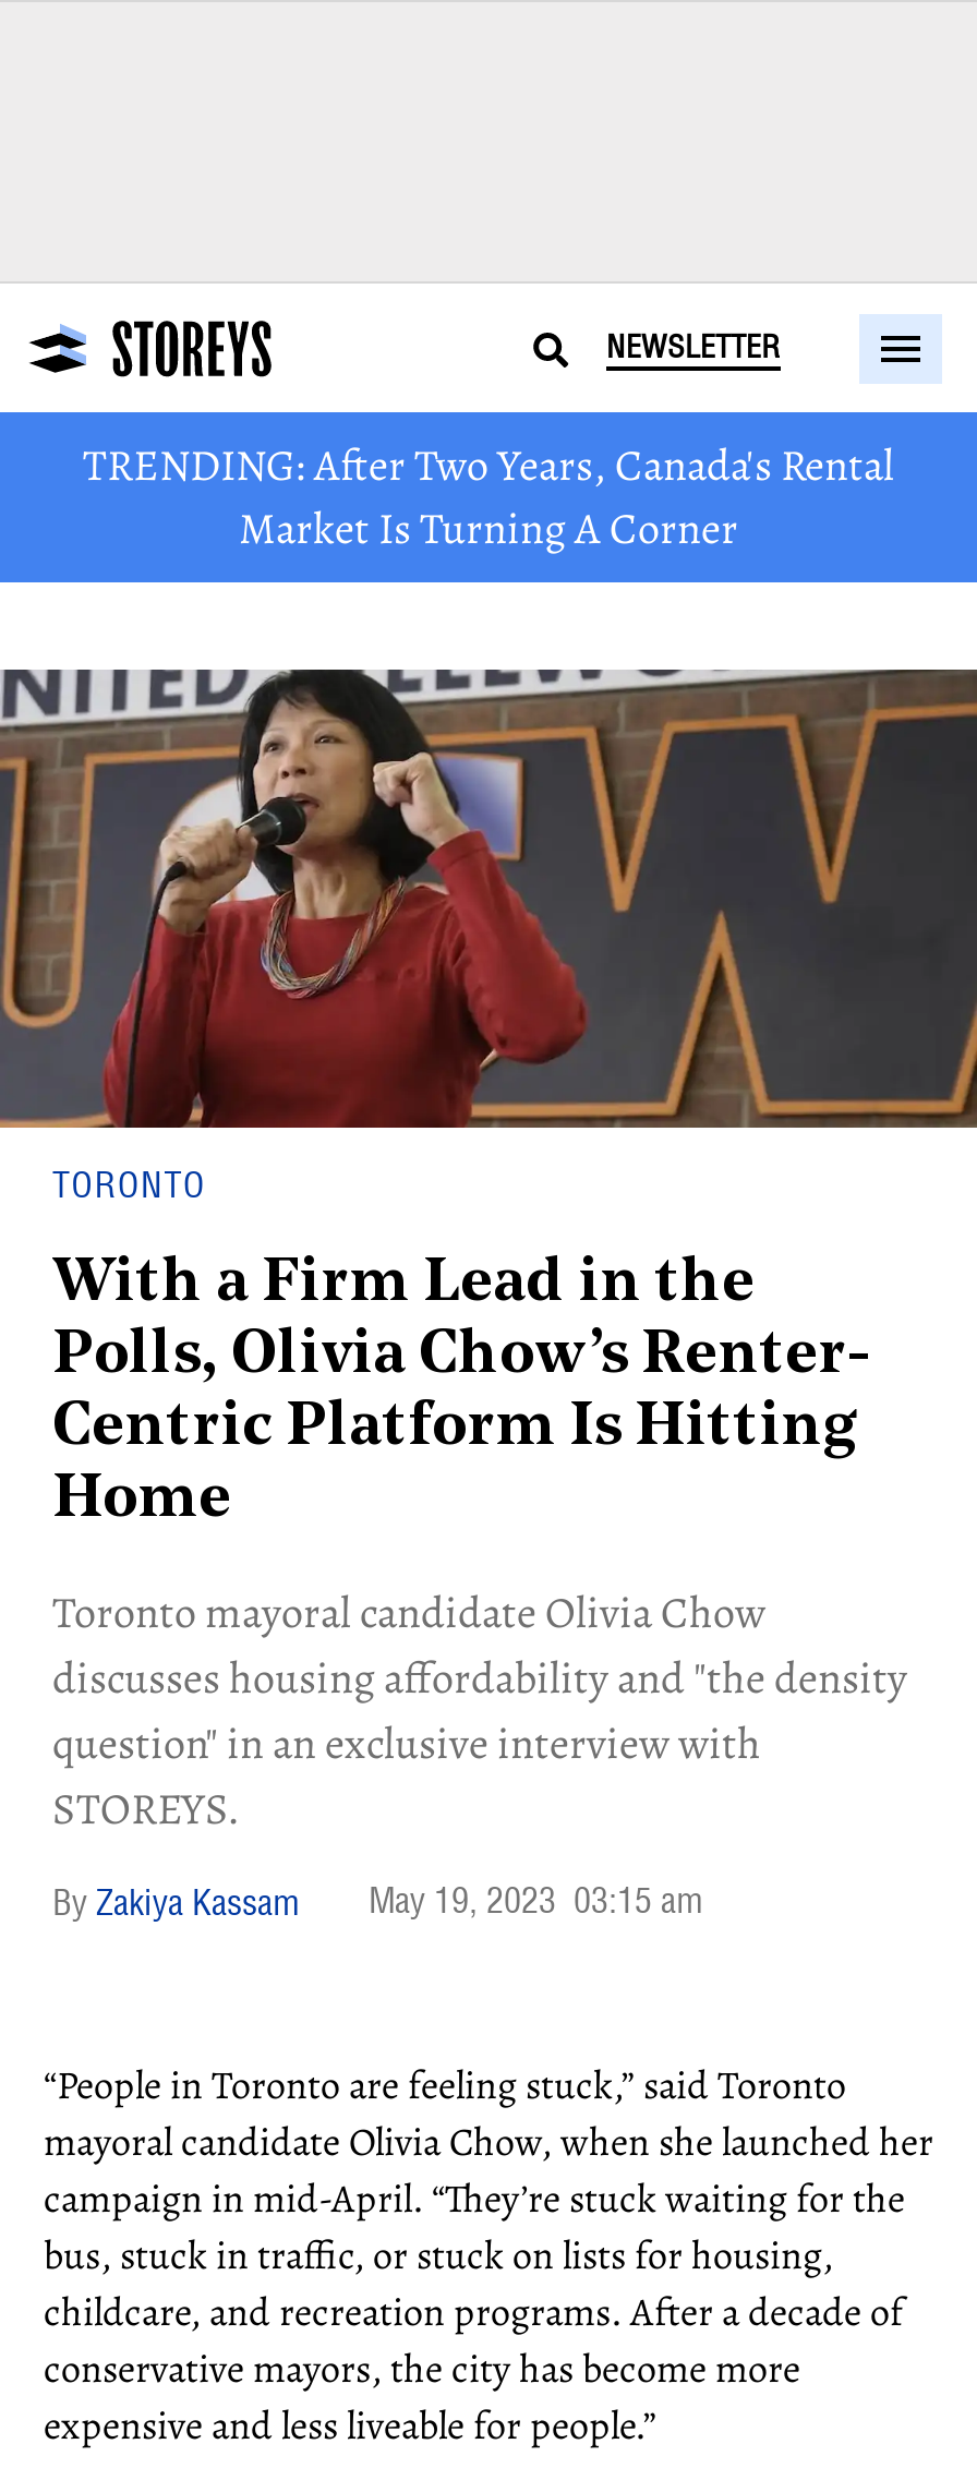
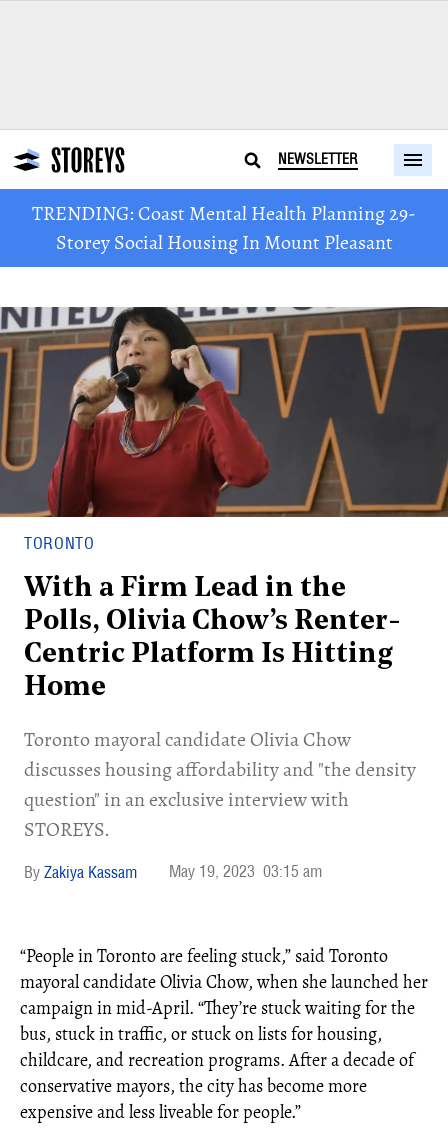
- TRENDING: After Two Years, Canada's Rental
- Market Is Turning A Corner
+ TRENDING: Coast Mental Health Planning 29-
+ Storey Social Housing In Mount Pleasant
